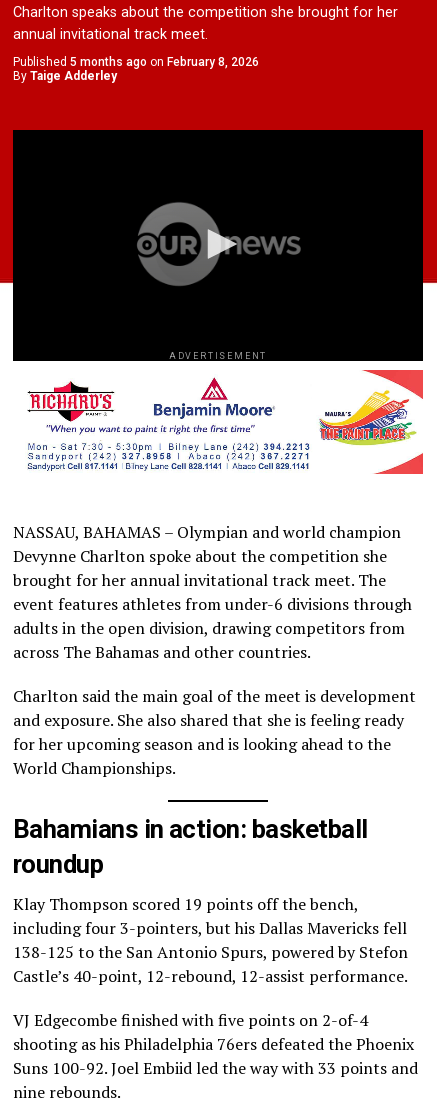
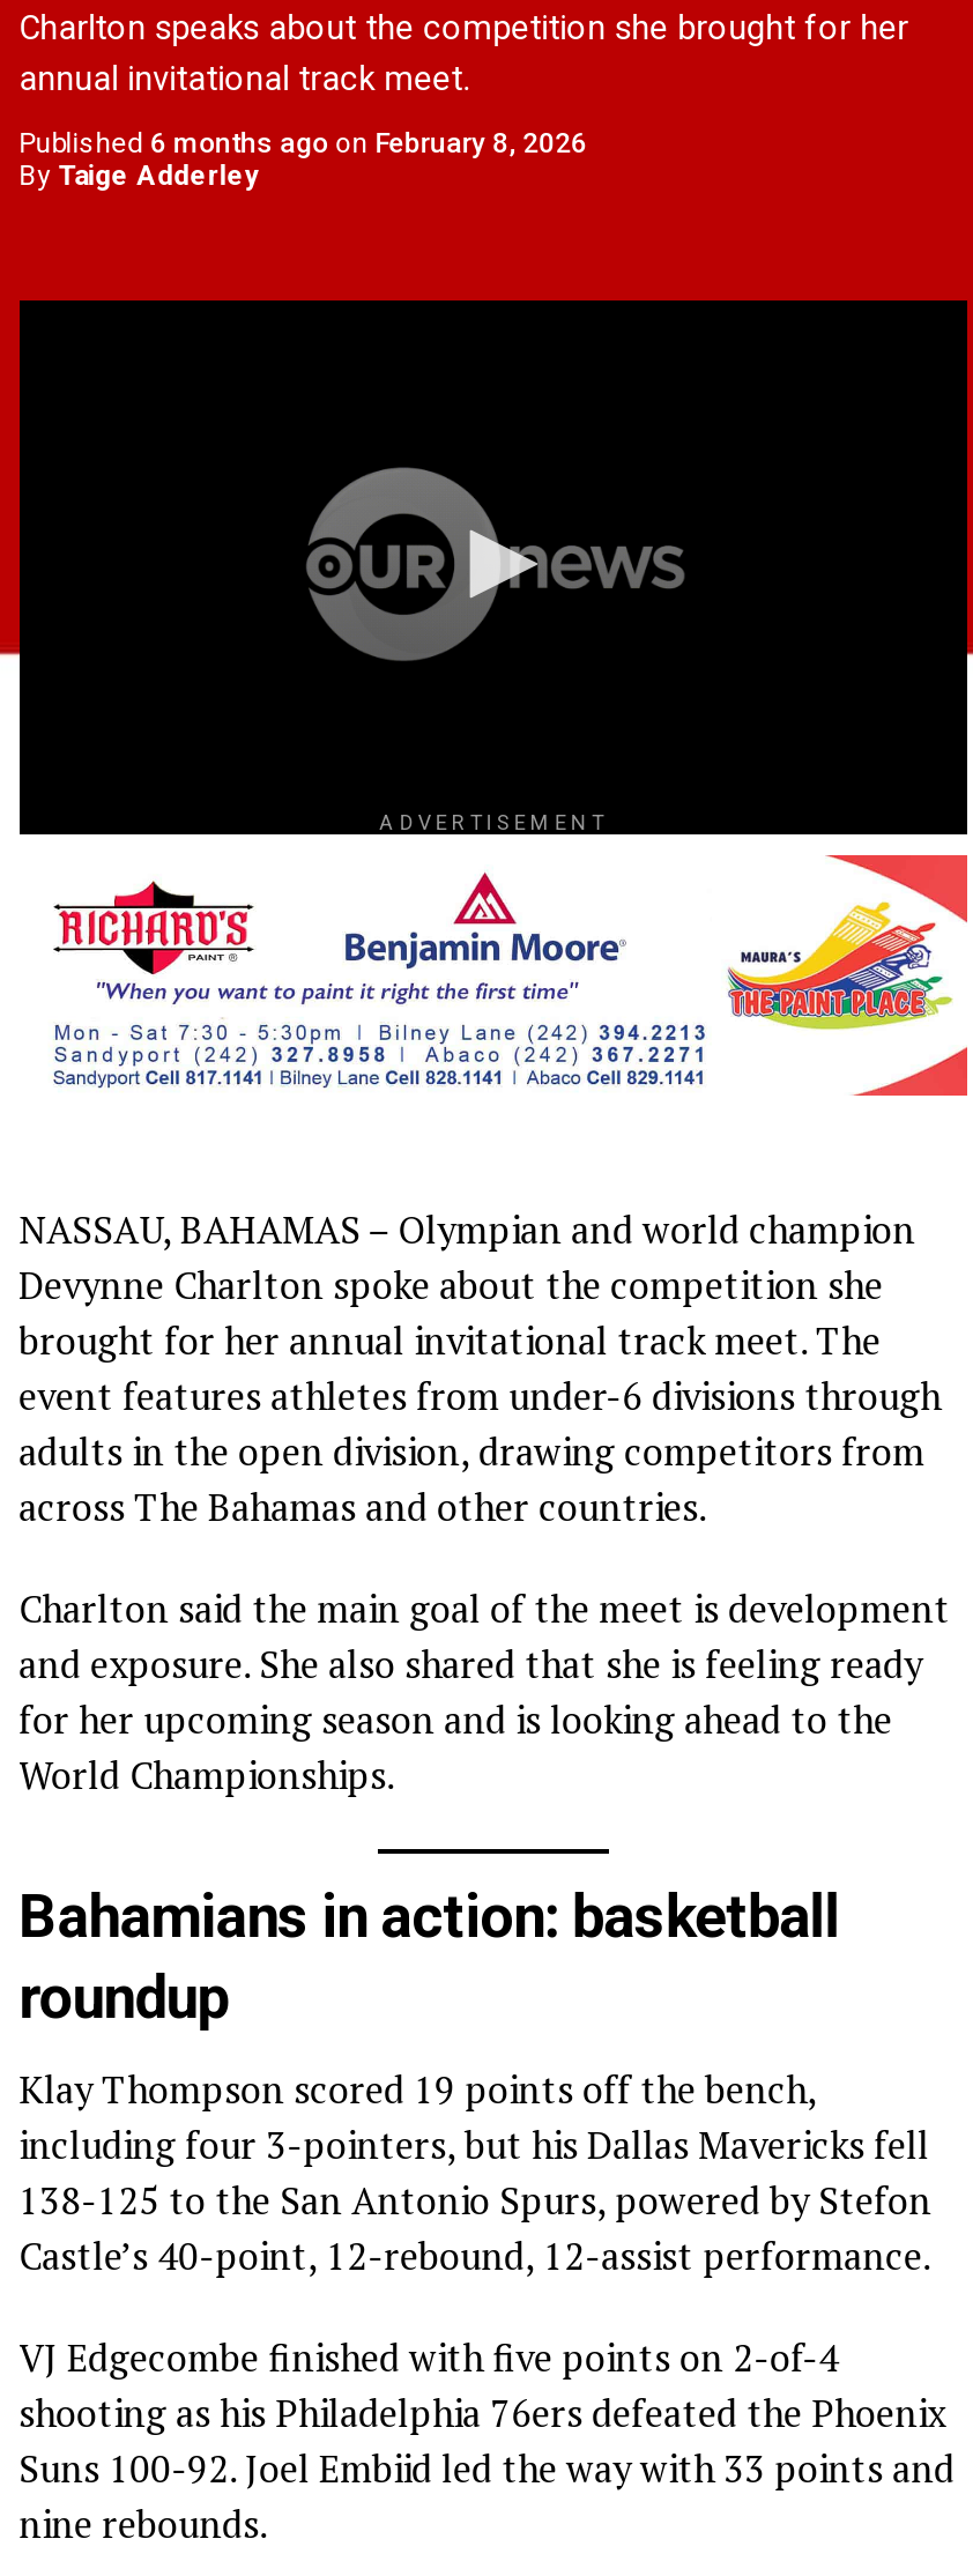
- Published 5 months ago on February 8, 2026
+ Published 6 months ago on February 8, 2026
